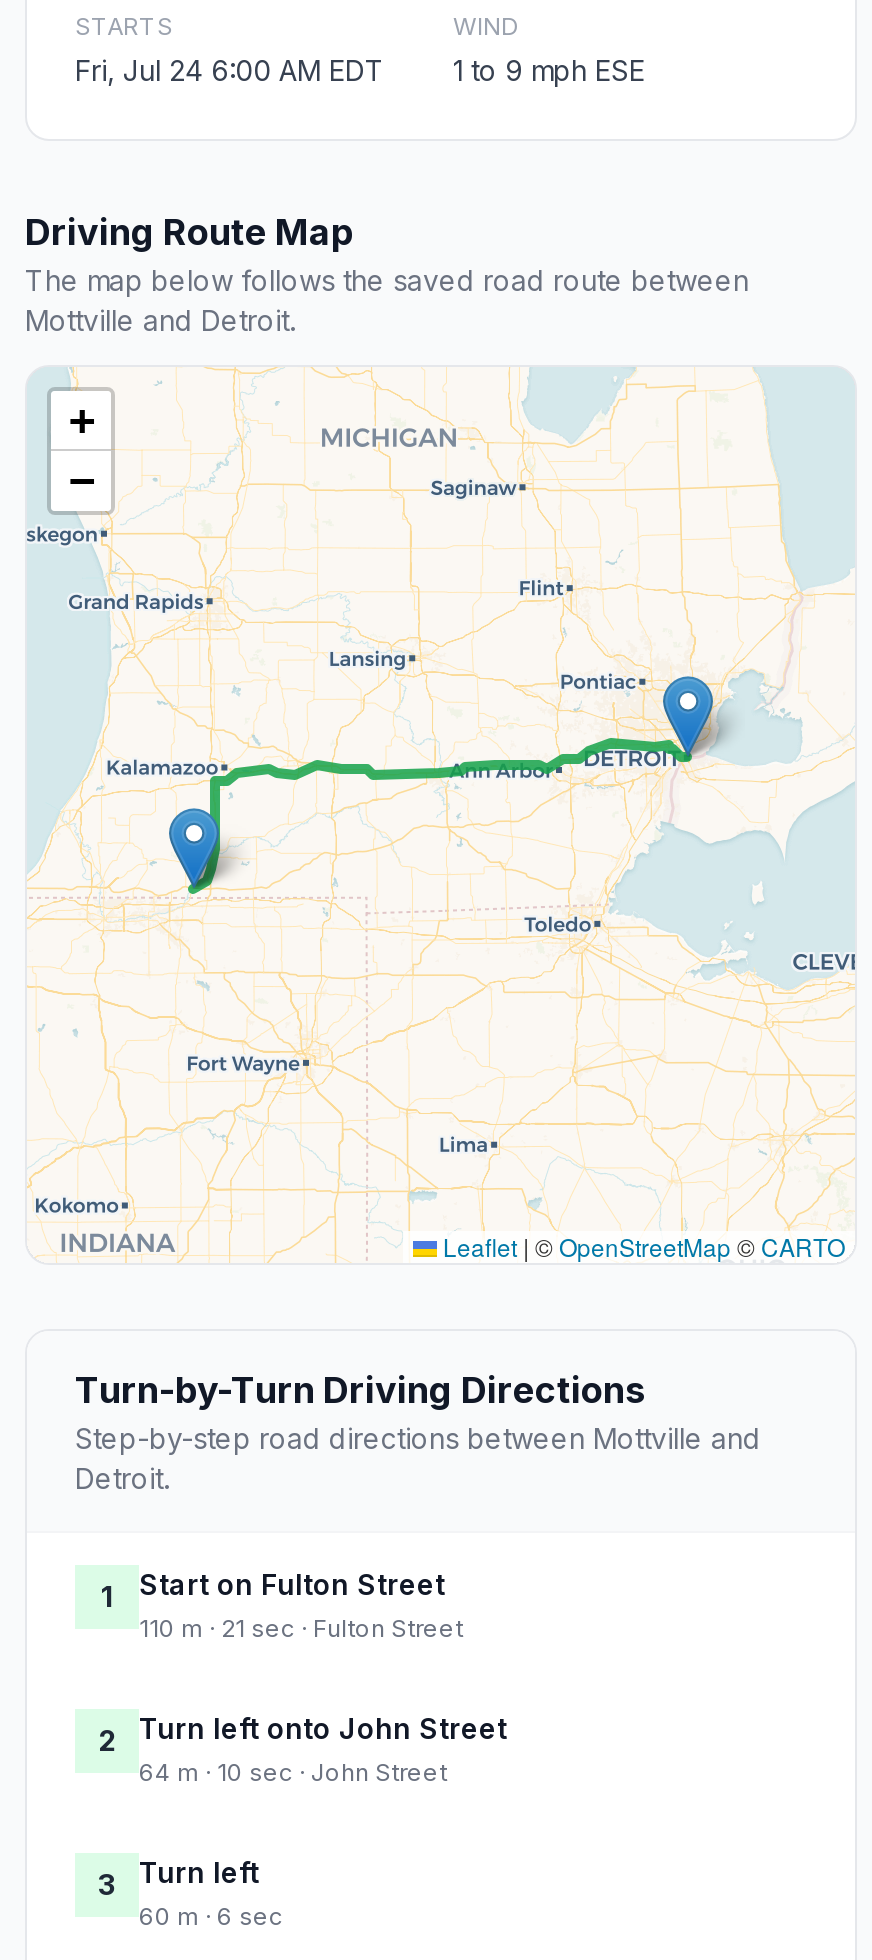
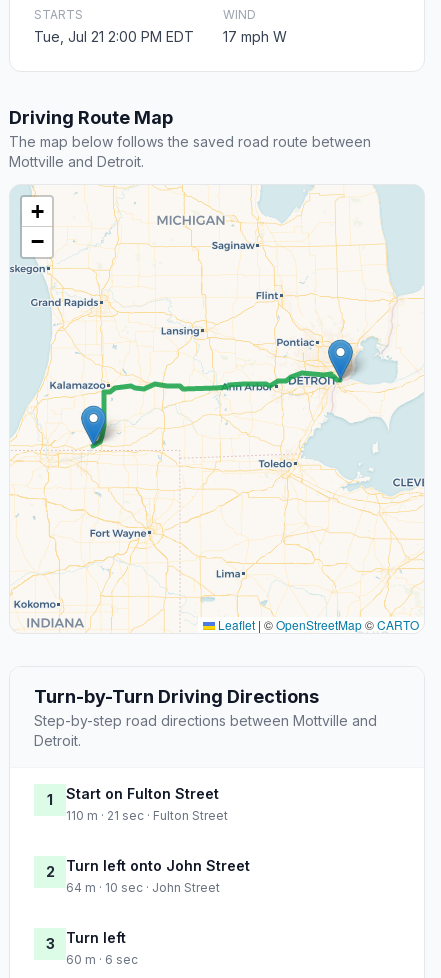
- Fri, Jul 24 6:00 AM EDT
+ Tue, Jul 21 2:00 PM EDT

- 1 to 9 mph ESE
+ 17 mph W
